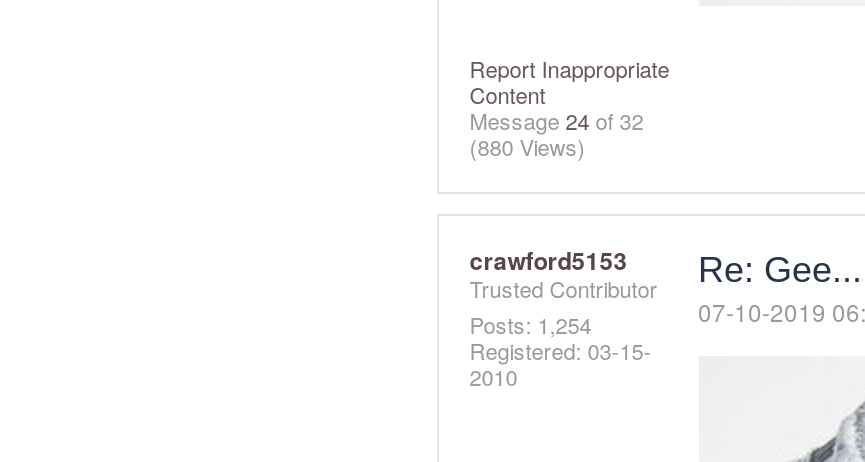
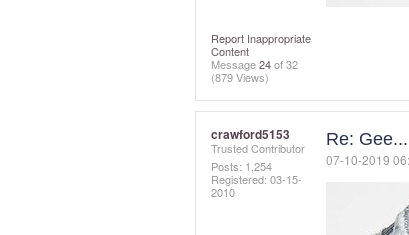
- (880 Views)
+ (879 Views)
